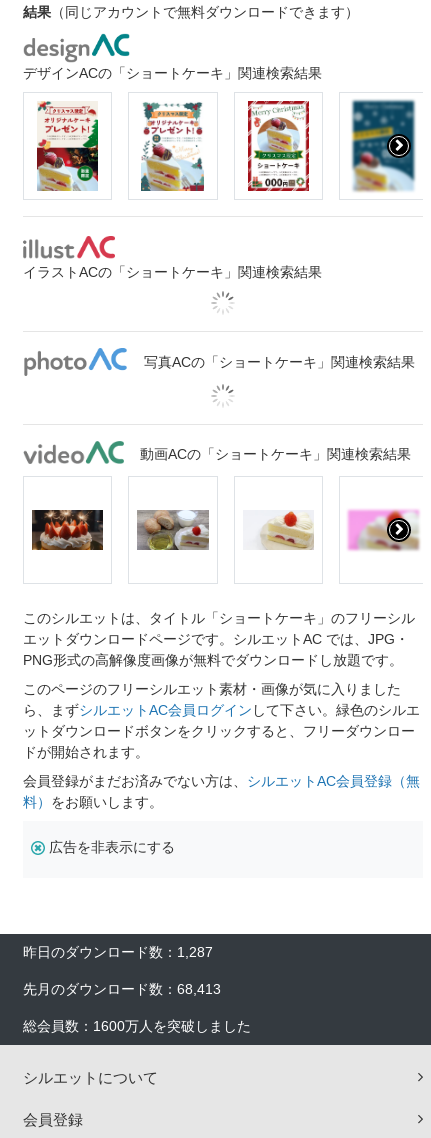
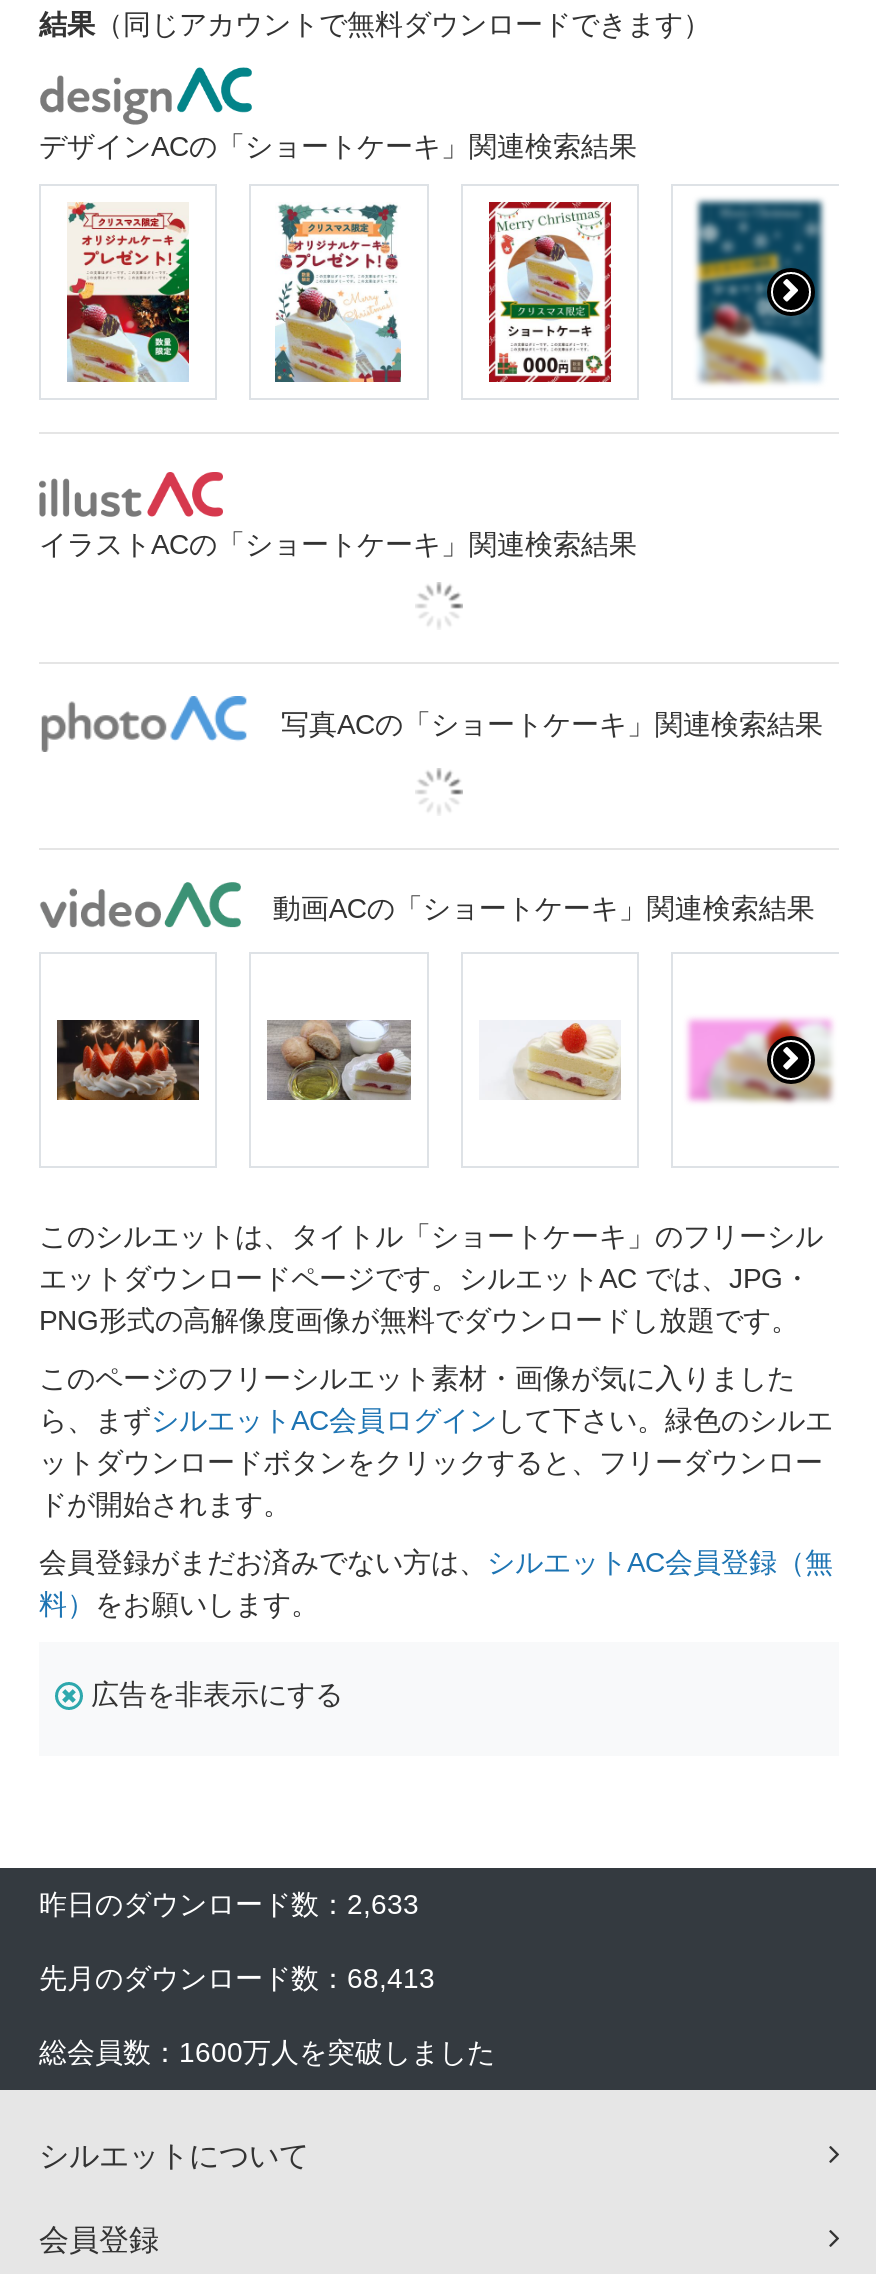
- 昨日のダウンロード数：1,287
+ 昨日のダウンロード数：2,633
